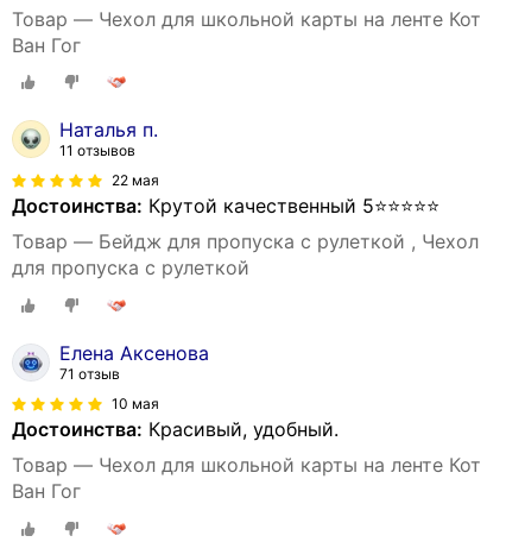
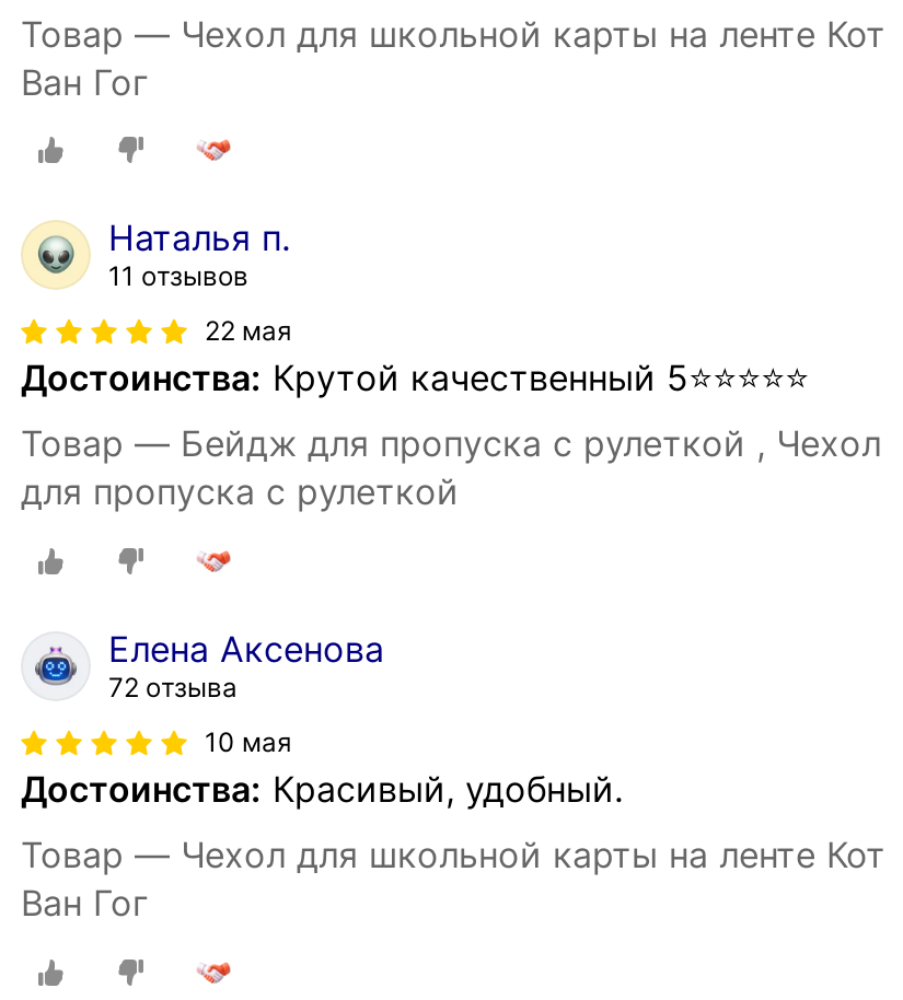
- 71 отзыв
+ 72 отзыва
